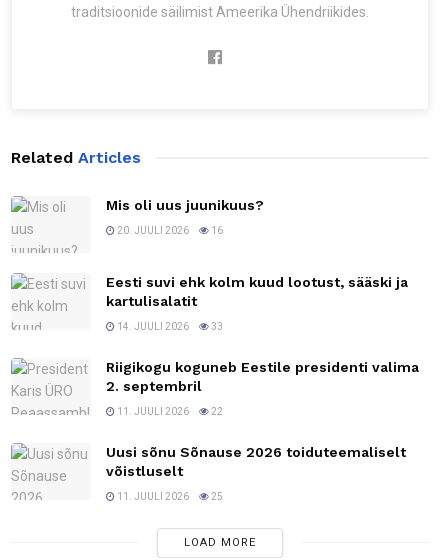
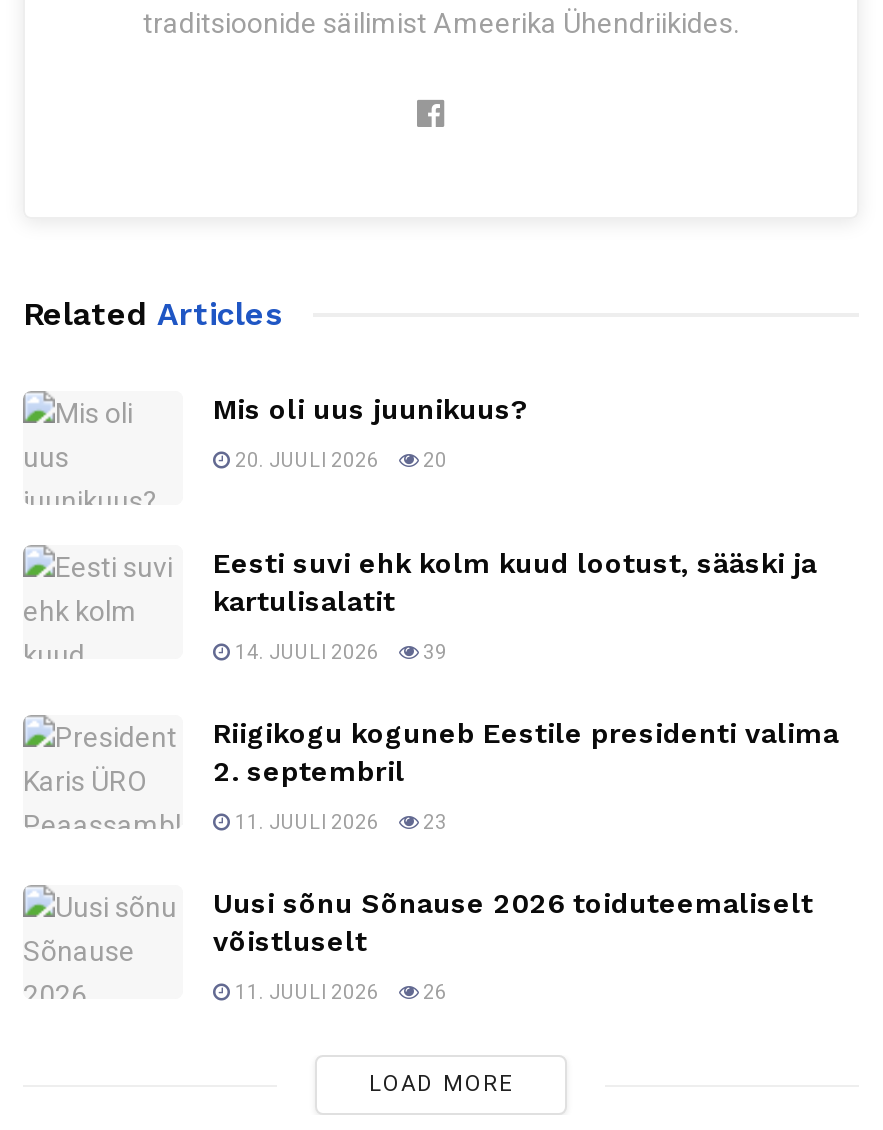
- 20. JUULI 2026 16
+ 20. JUULI 2026 20

- 14. JUULI 2026 33
+ 14. JUULI 2026 39

- 11. JUULI 2026 22
+ 11. JUULI 2026 23

- 11. JUULI 2026 25
+ 11. JUULI 2026 26
